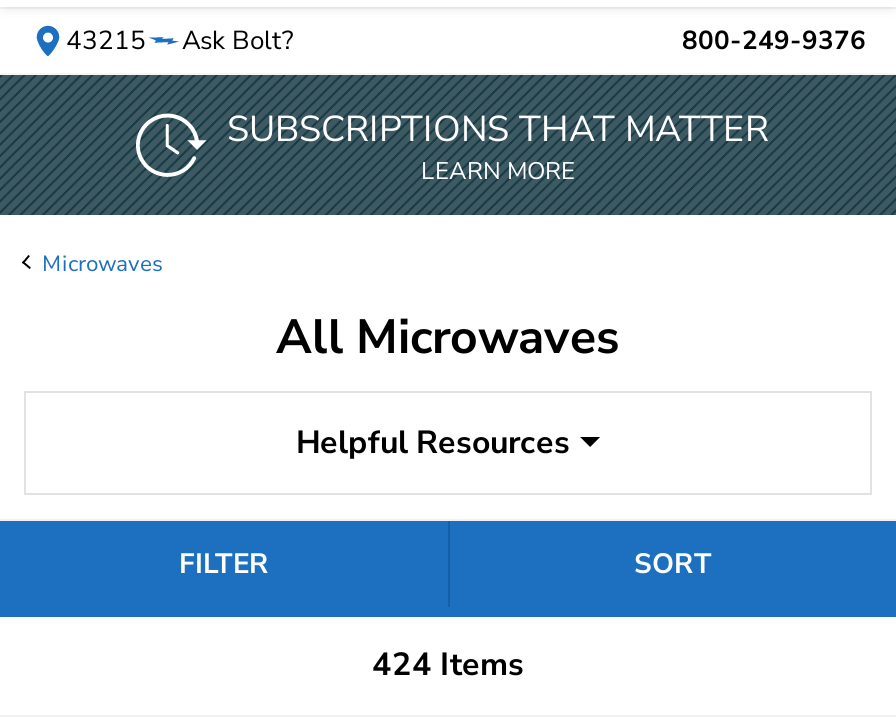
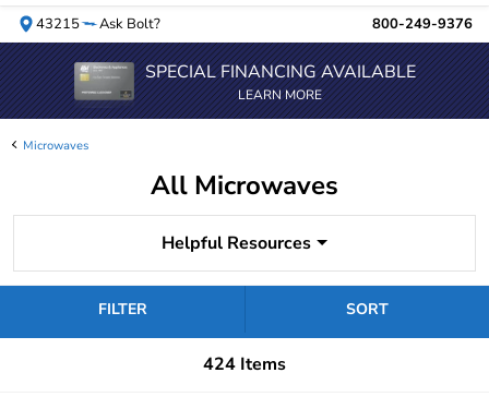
- SUBSCRIPTIONS THAT MATTER
+ SPECIAL FINANCING AVAILABLE
